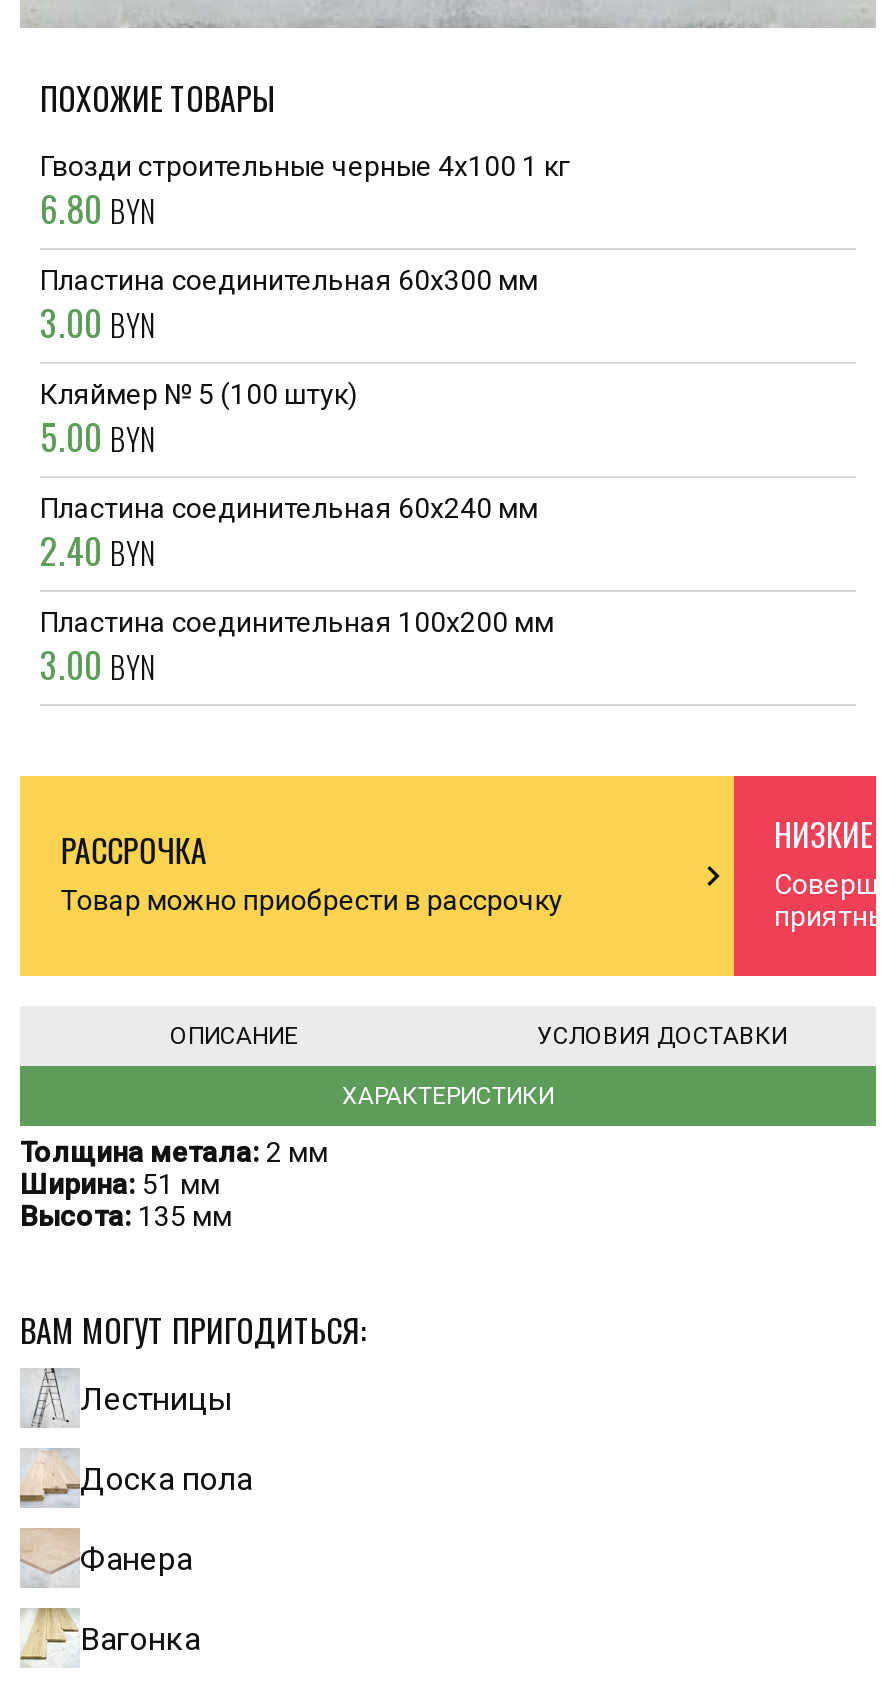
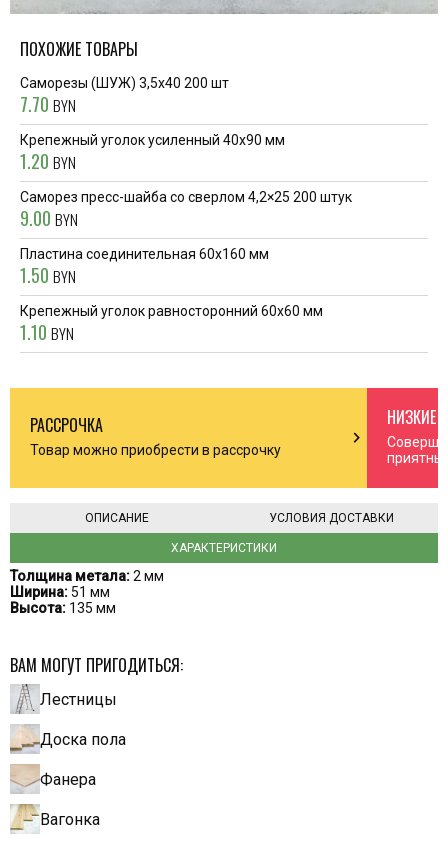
- Гвозди строительные черные 4х100 1 кг
- 6.80 BYN
+ Саморезы (ШУЖ) 3,5х40 200 шт
+ 7.70 BYN

- Пластина соединительная 60x300 мм
- 3.00 BYN
+ Крепежный уголок усиленный 40x90 мм
+ 1.20 BYN

- Кляймер № 5 (100 штук)
- 5.00 BYN
+ Саморез пресс-шайба со сверлом 4,2×25 200 штук
+ 9.00 BYN

- Пластина соединительная 60x240 мм
- 2.40 BYN
+ Пластина соединительная 60x160 мм
+ 1.50 BYN

- Пластина соединительная 100x200 мм
- 3.00 BYN
+ Крепежный уголок равносторонний 60x60 мм
+ 1.10 BYN
